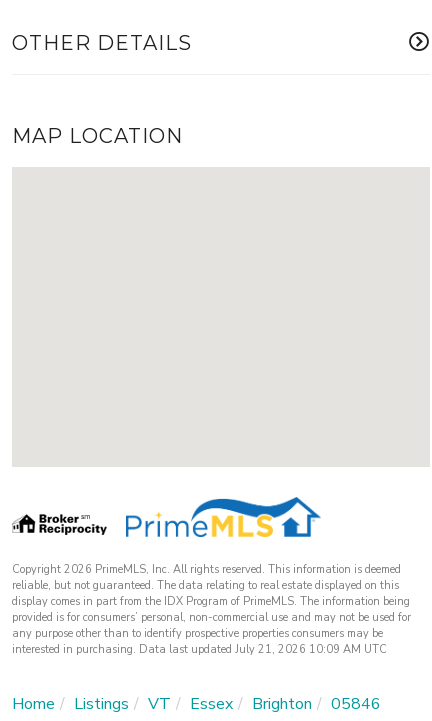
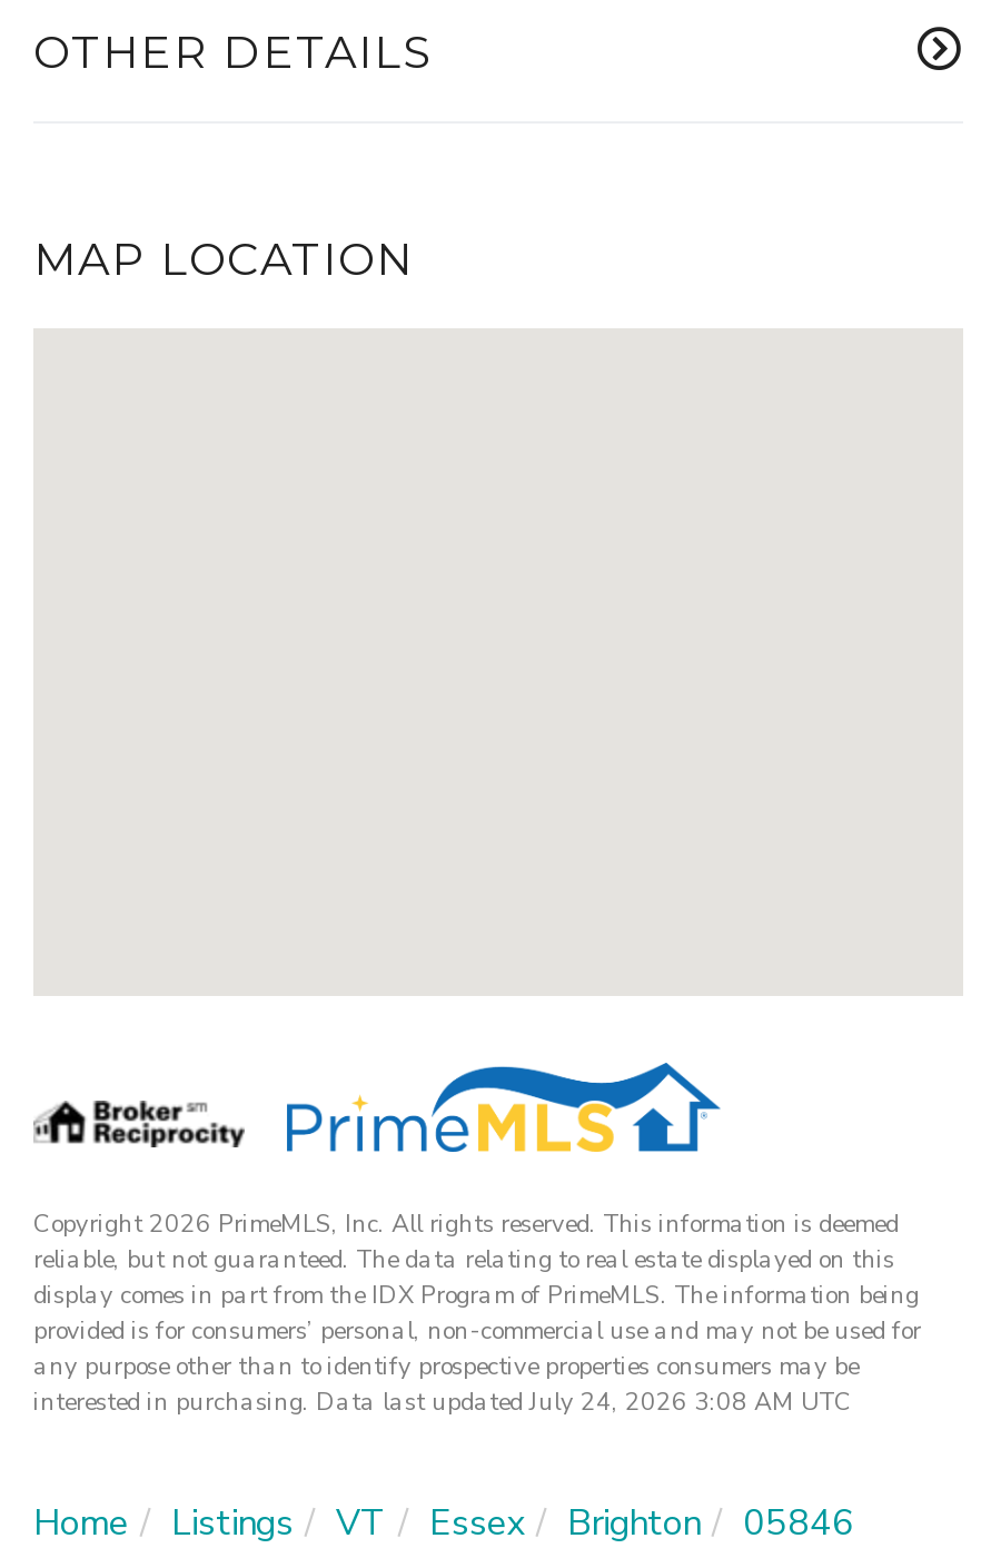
- interested in purchasing. Data last updated July 21, 2026 10:09 AM UTC
+ interested in purchasing. Data last updated July 24, 2026 3:08 AM UTC
